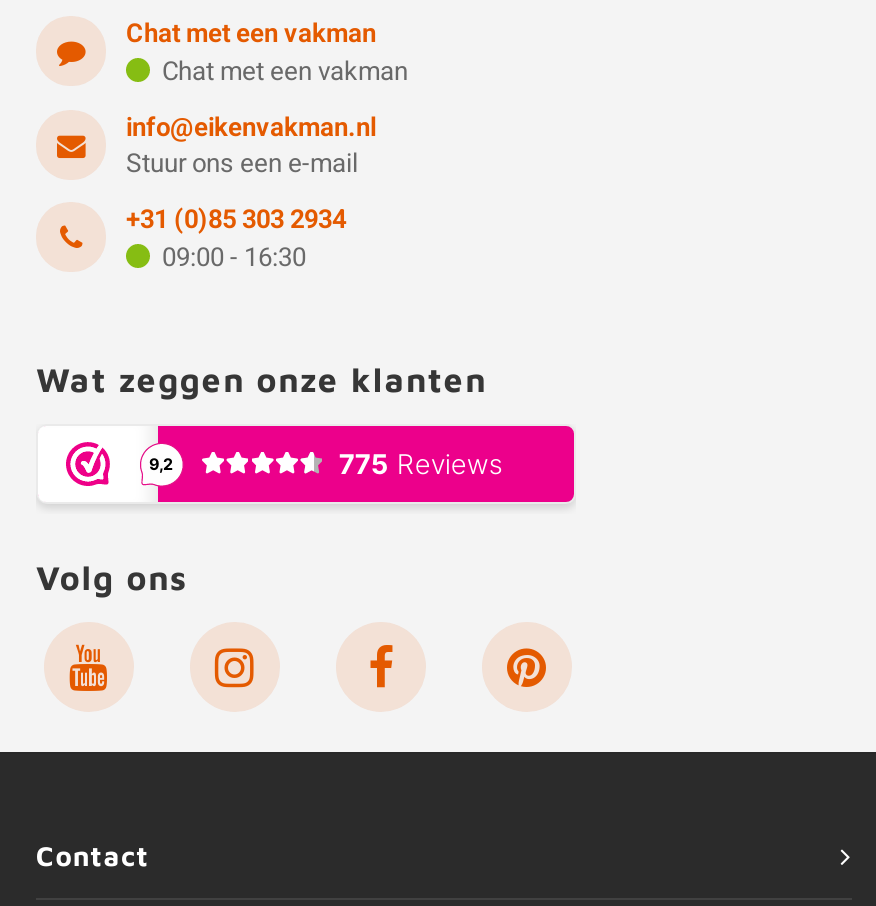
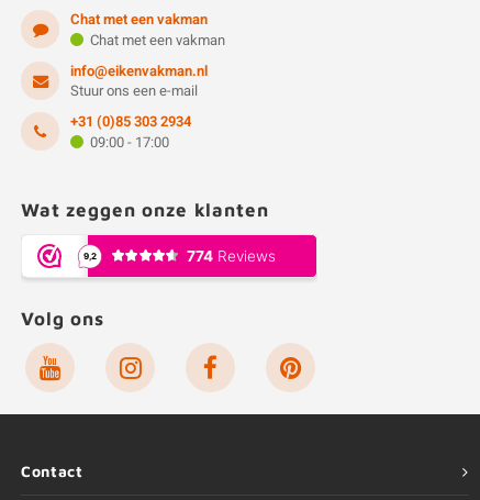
- 09:00 - 16:30
+ 09:00 - 17:00
